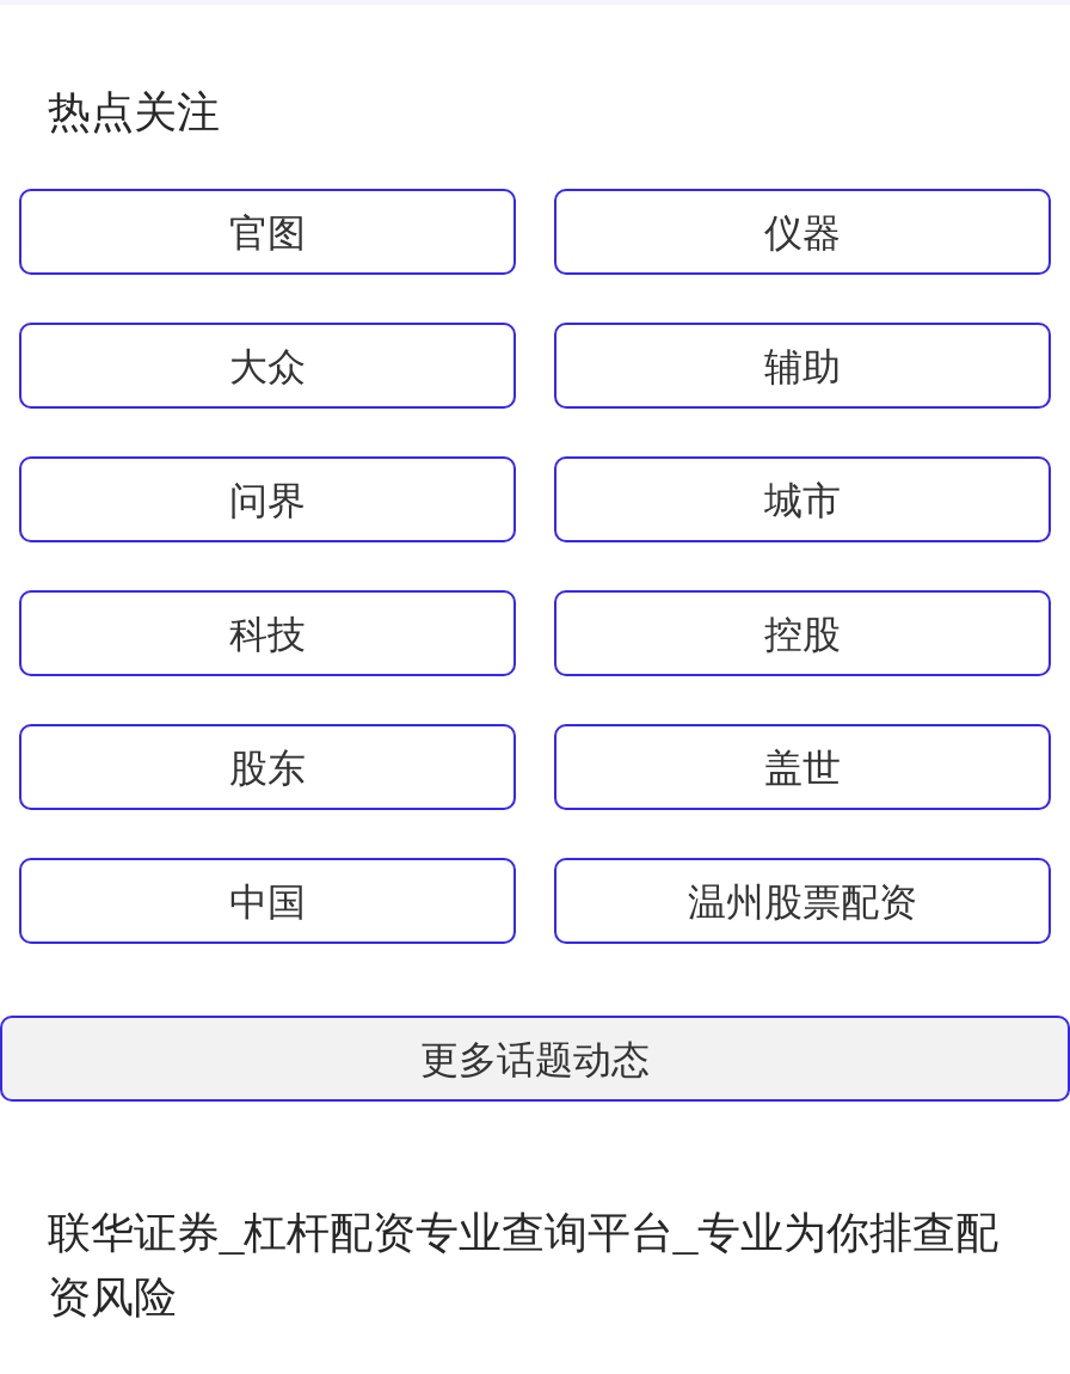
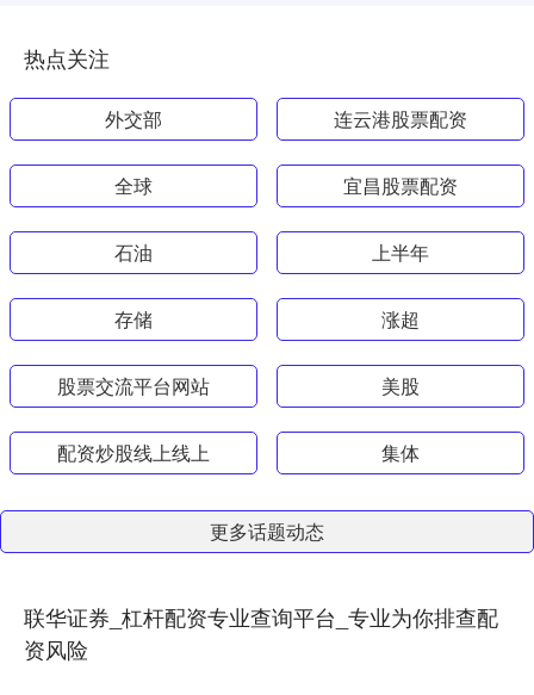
- 官图
- 仪器
+ 外交部
+ 连云港股票配资

- 大众
- 辅助
+ 全球
+ 宜昌股票配资

- 问界
- 城市
+ 石油
+ 上半年

- 科技
- 控股
+ 存储
+ 涨超

- 股东
- 盖世
+ 股票交流平台网站
+ 美股

- 中国
- 温州股票配资
+ 配资炒股线上线上
+ 集体
